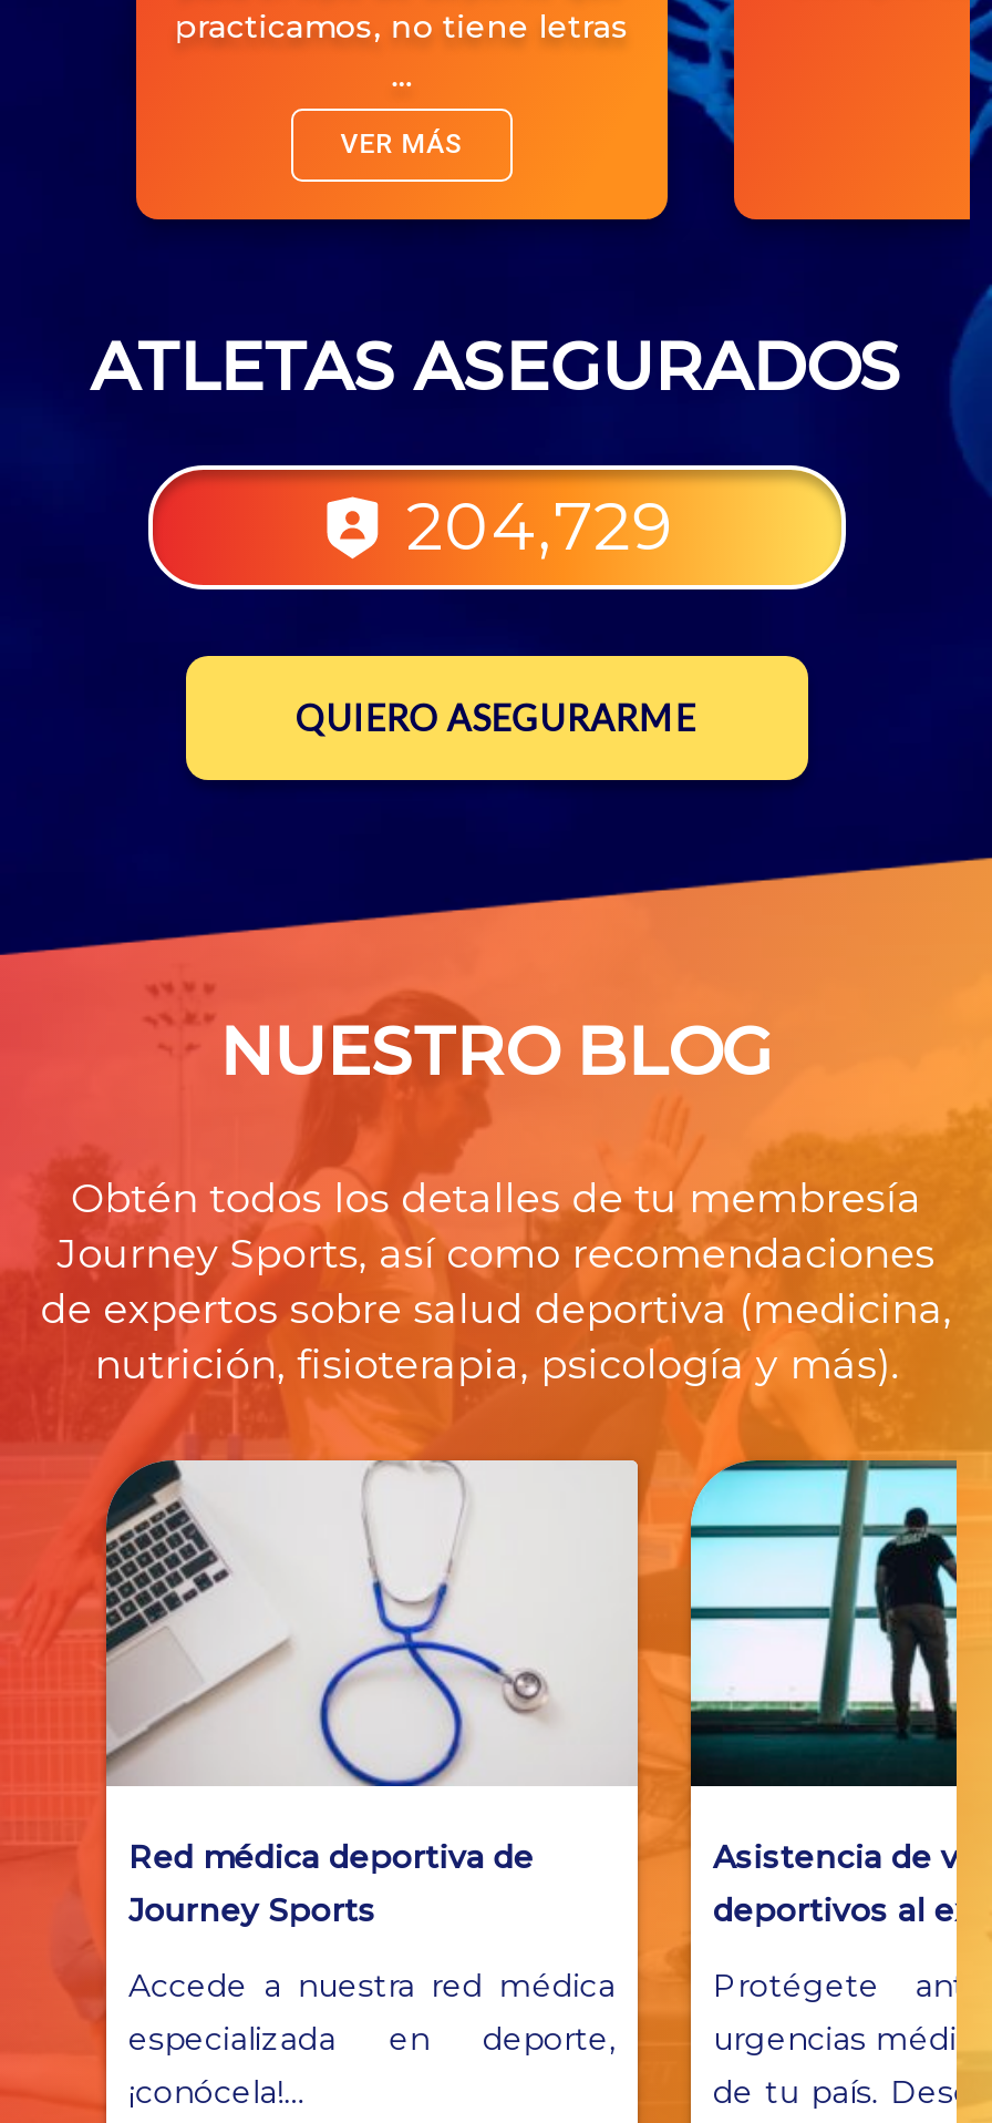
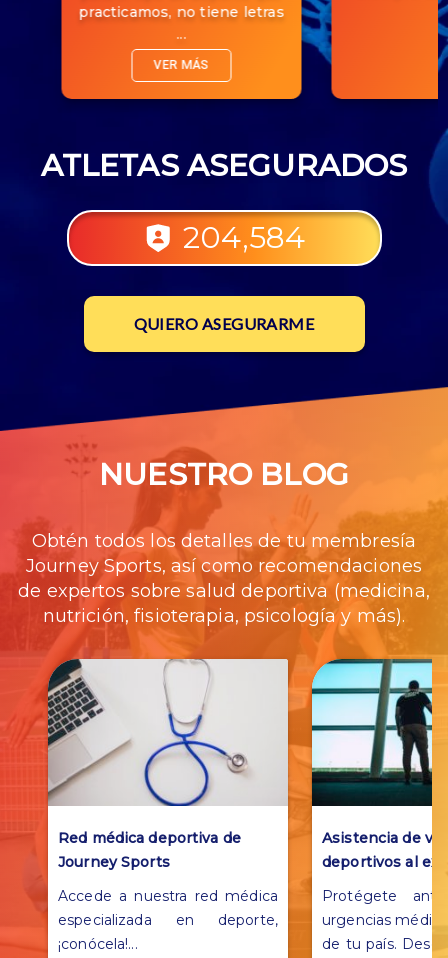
- 204,729
+ 204,584
